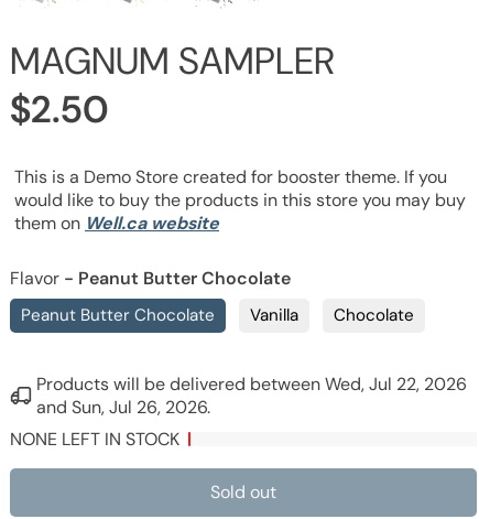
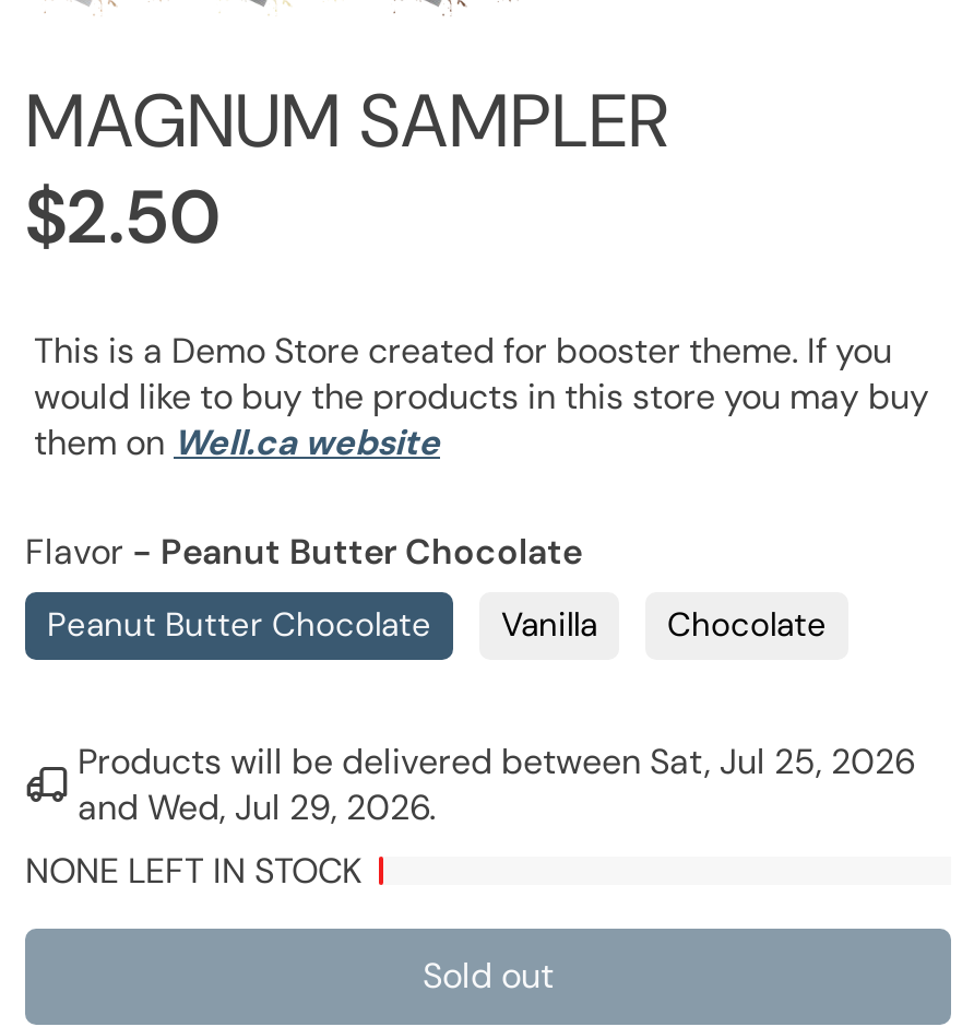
- Products will be delivered between Wed, Jul 22, 2026
+ Products will be delivered between Sat, Jul 25, 2026

- and Sun, Jul 26, 2026.
+ and Wed, Jul 29, 2026.
